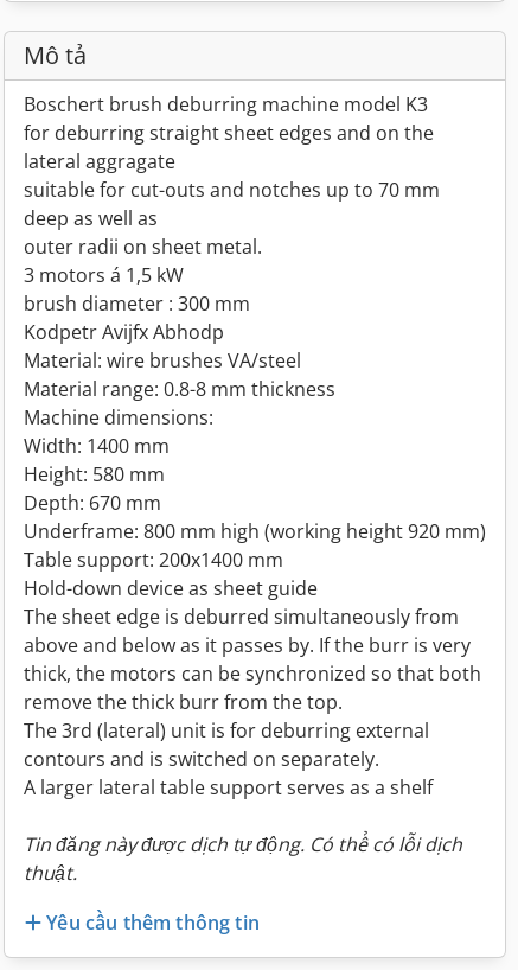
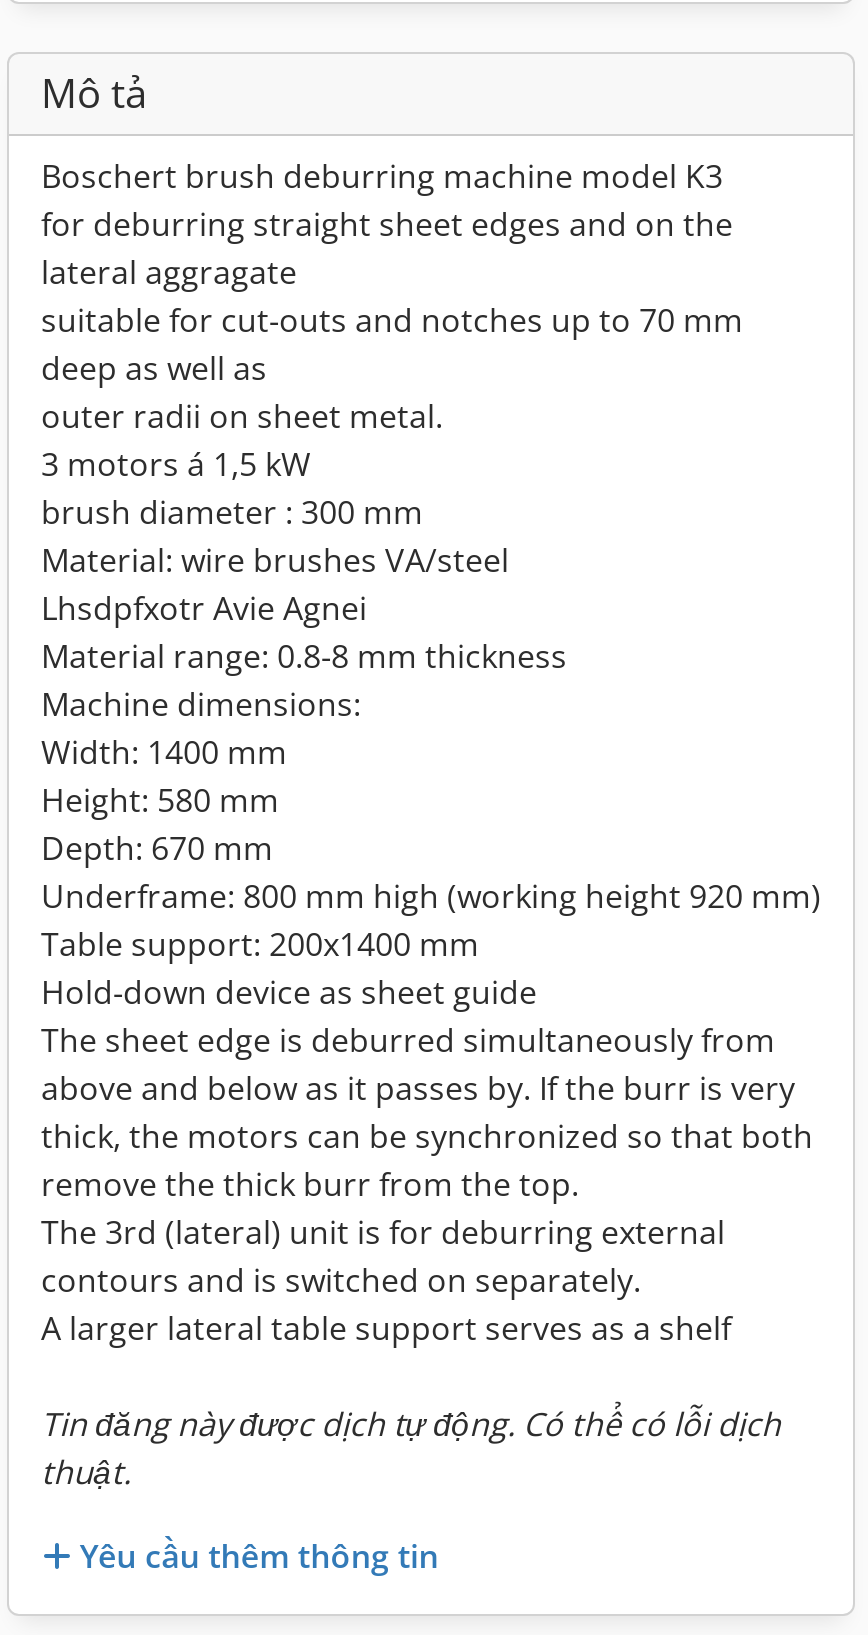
- Kodpetr Avijfx Abhodp

moved up: Material: wire brushes VA/steel

+ Lhsdpfxotr Avie Agnei
